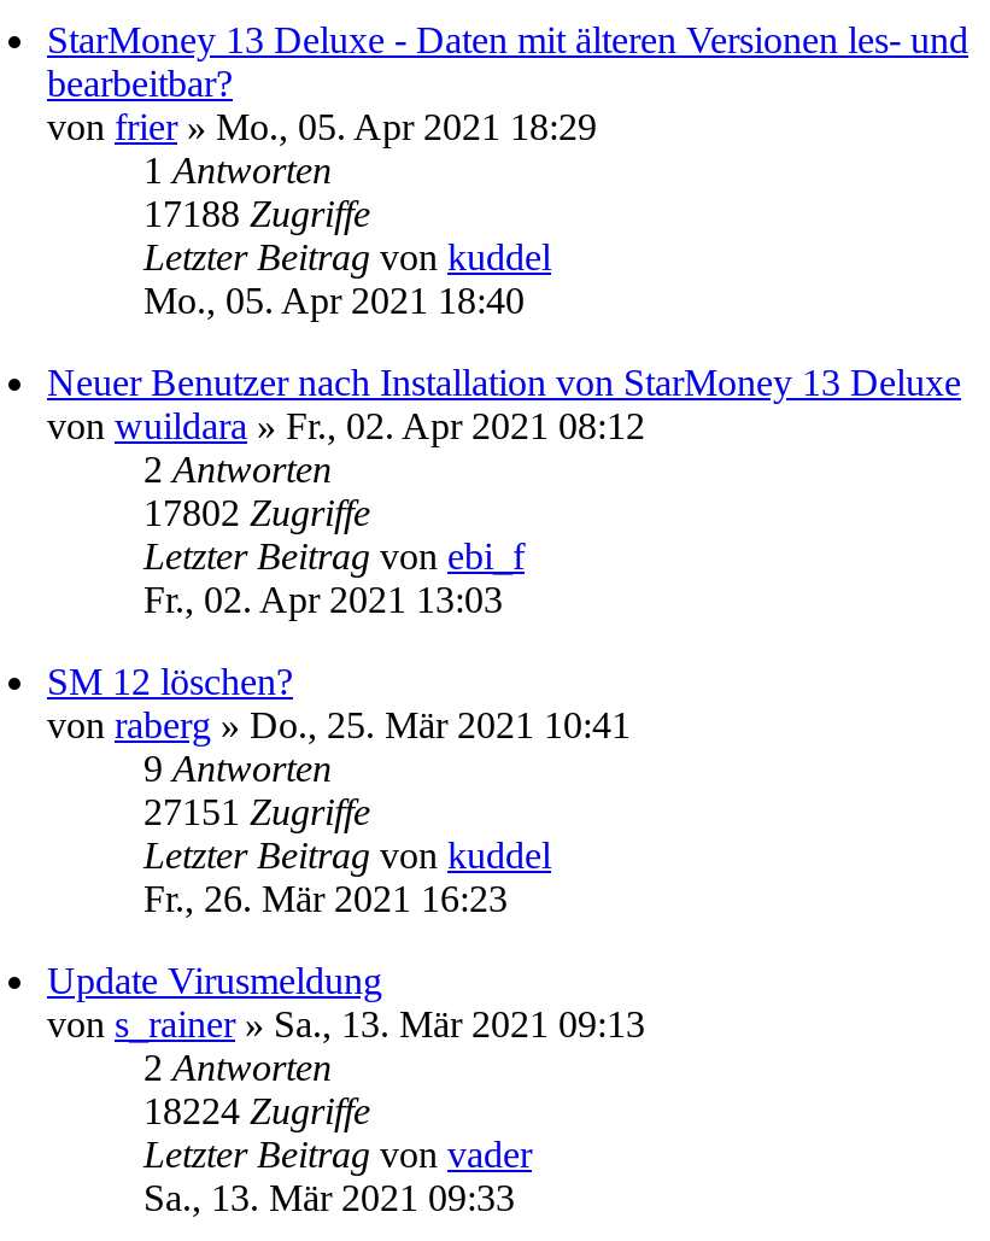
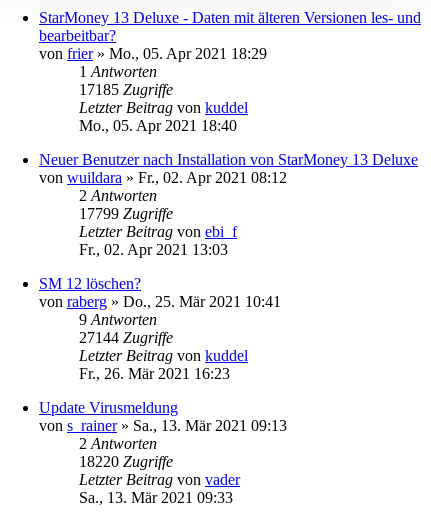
- 17188 Zugriffe
+ 17185 Zugriffe

- 17802 Zugriffe
+ 17799 Zugriffe

- 27151 Zugriffe
+ 27144 Zugriffe

- 18224 Zugriffe
+ 18220 Zugriffe
